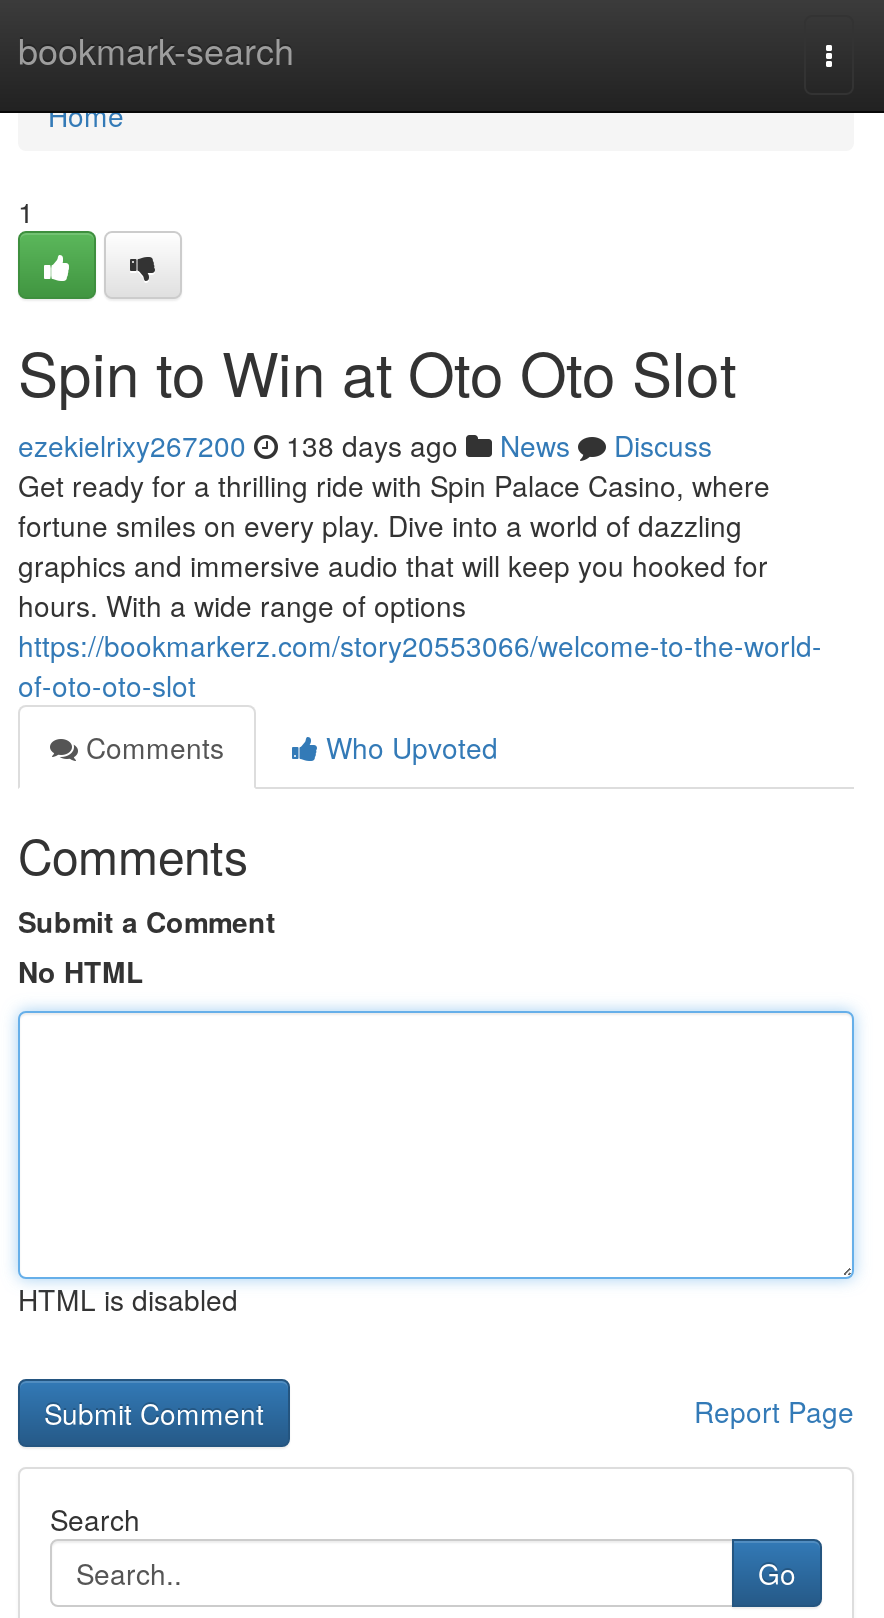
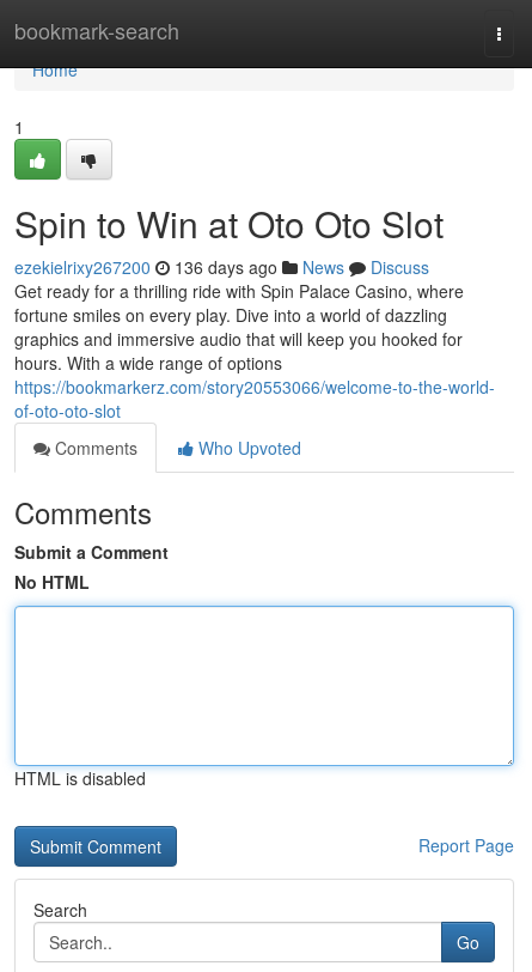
- ezekielrixy267200 138 days ago News Discuss
+ ezekielrixy267200 136 days ago News Discuss
